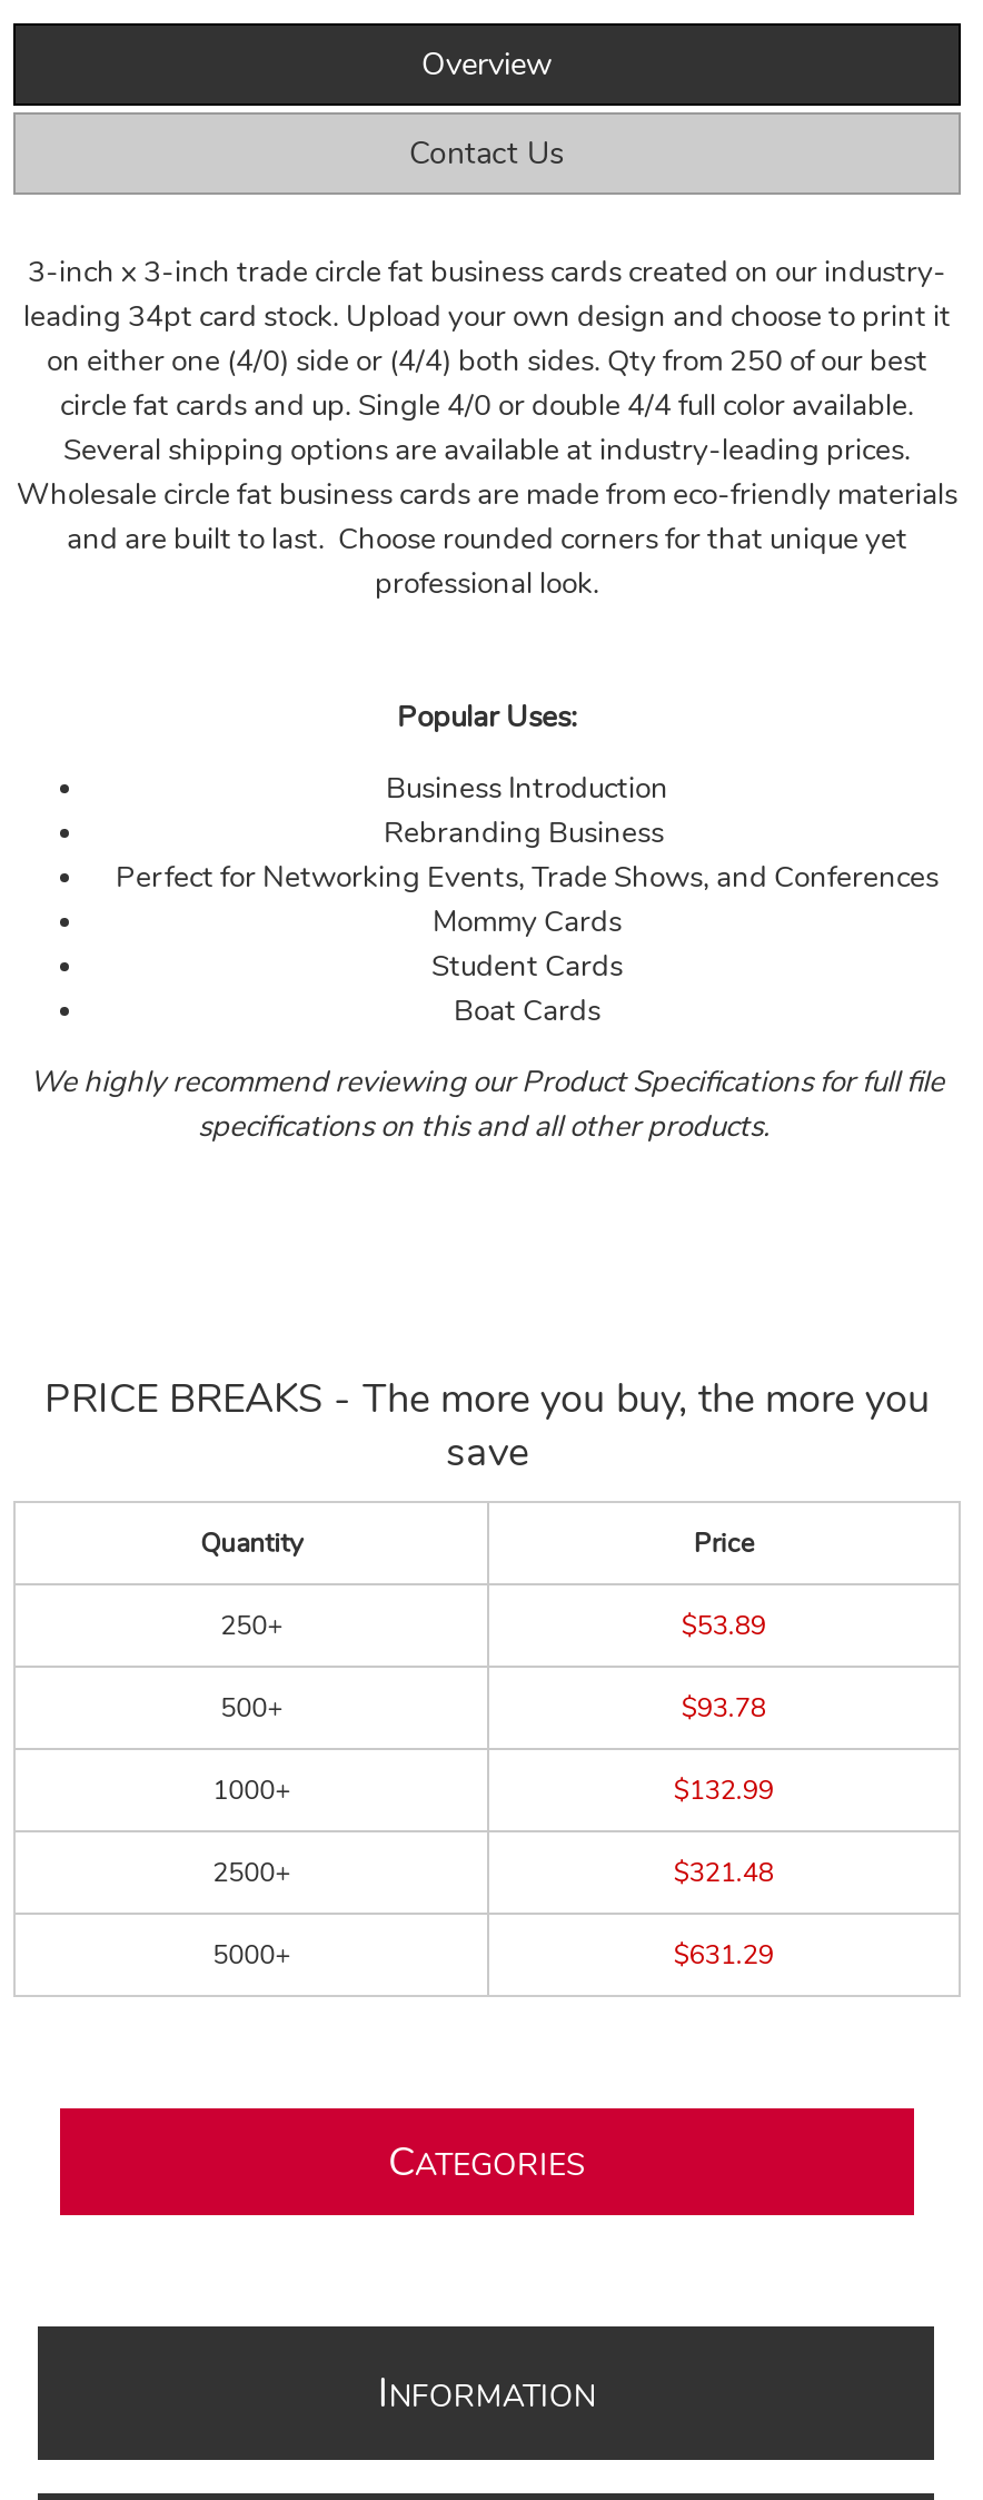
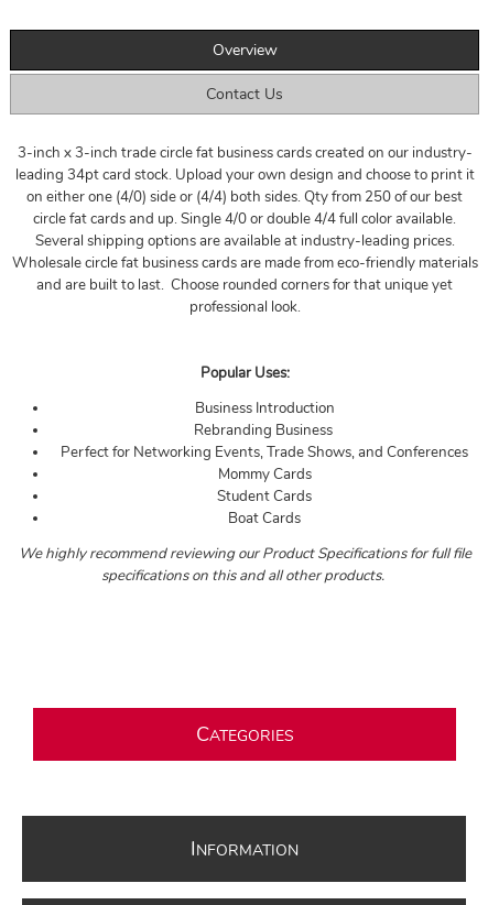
- PRICE BREAKS - The more you buy, the more you
- save
- Quantity
- 250+
- 500+
- 1000+
- 2500+
- 5000+

- Price
- $53.89
- $93.78
- $132.99
- $321.48
- $631.29
